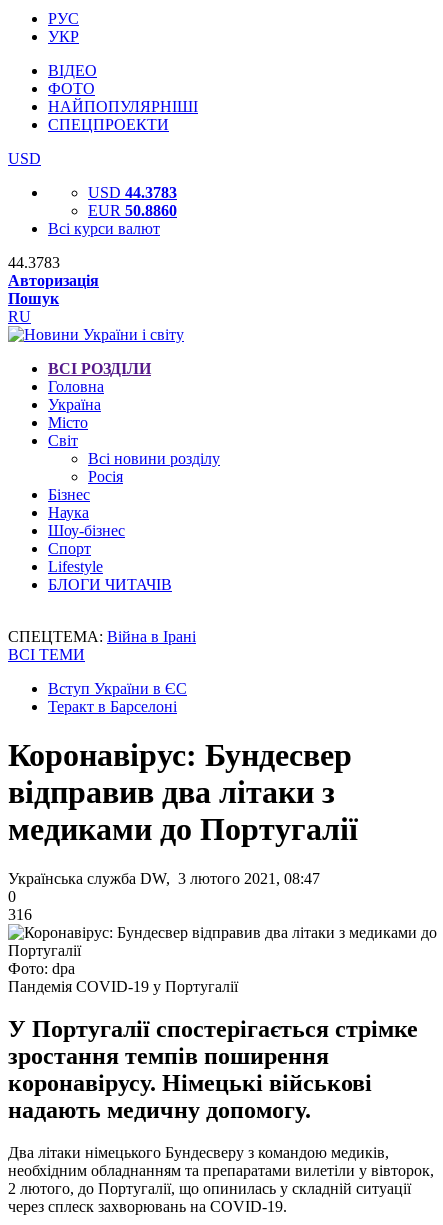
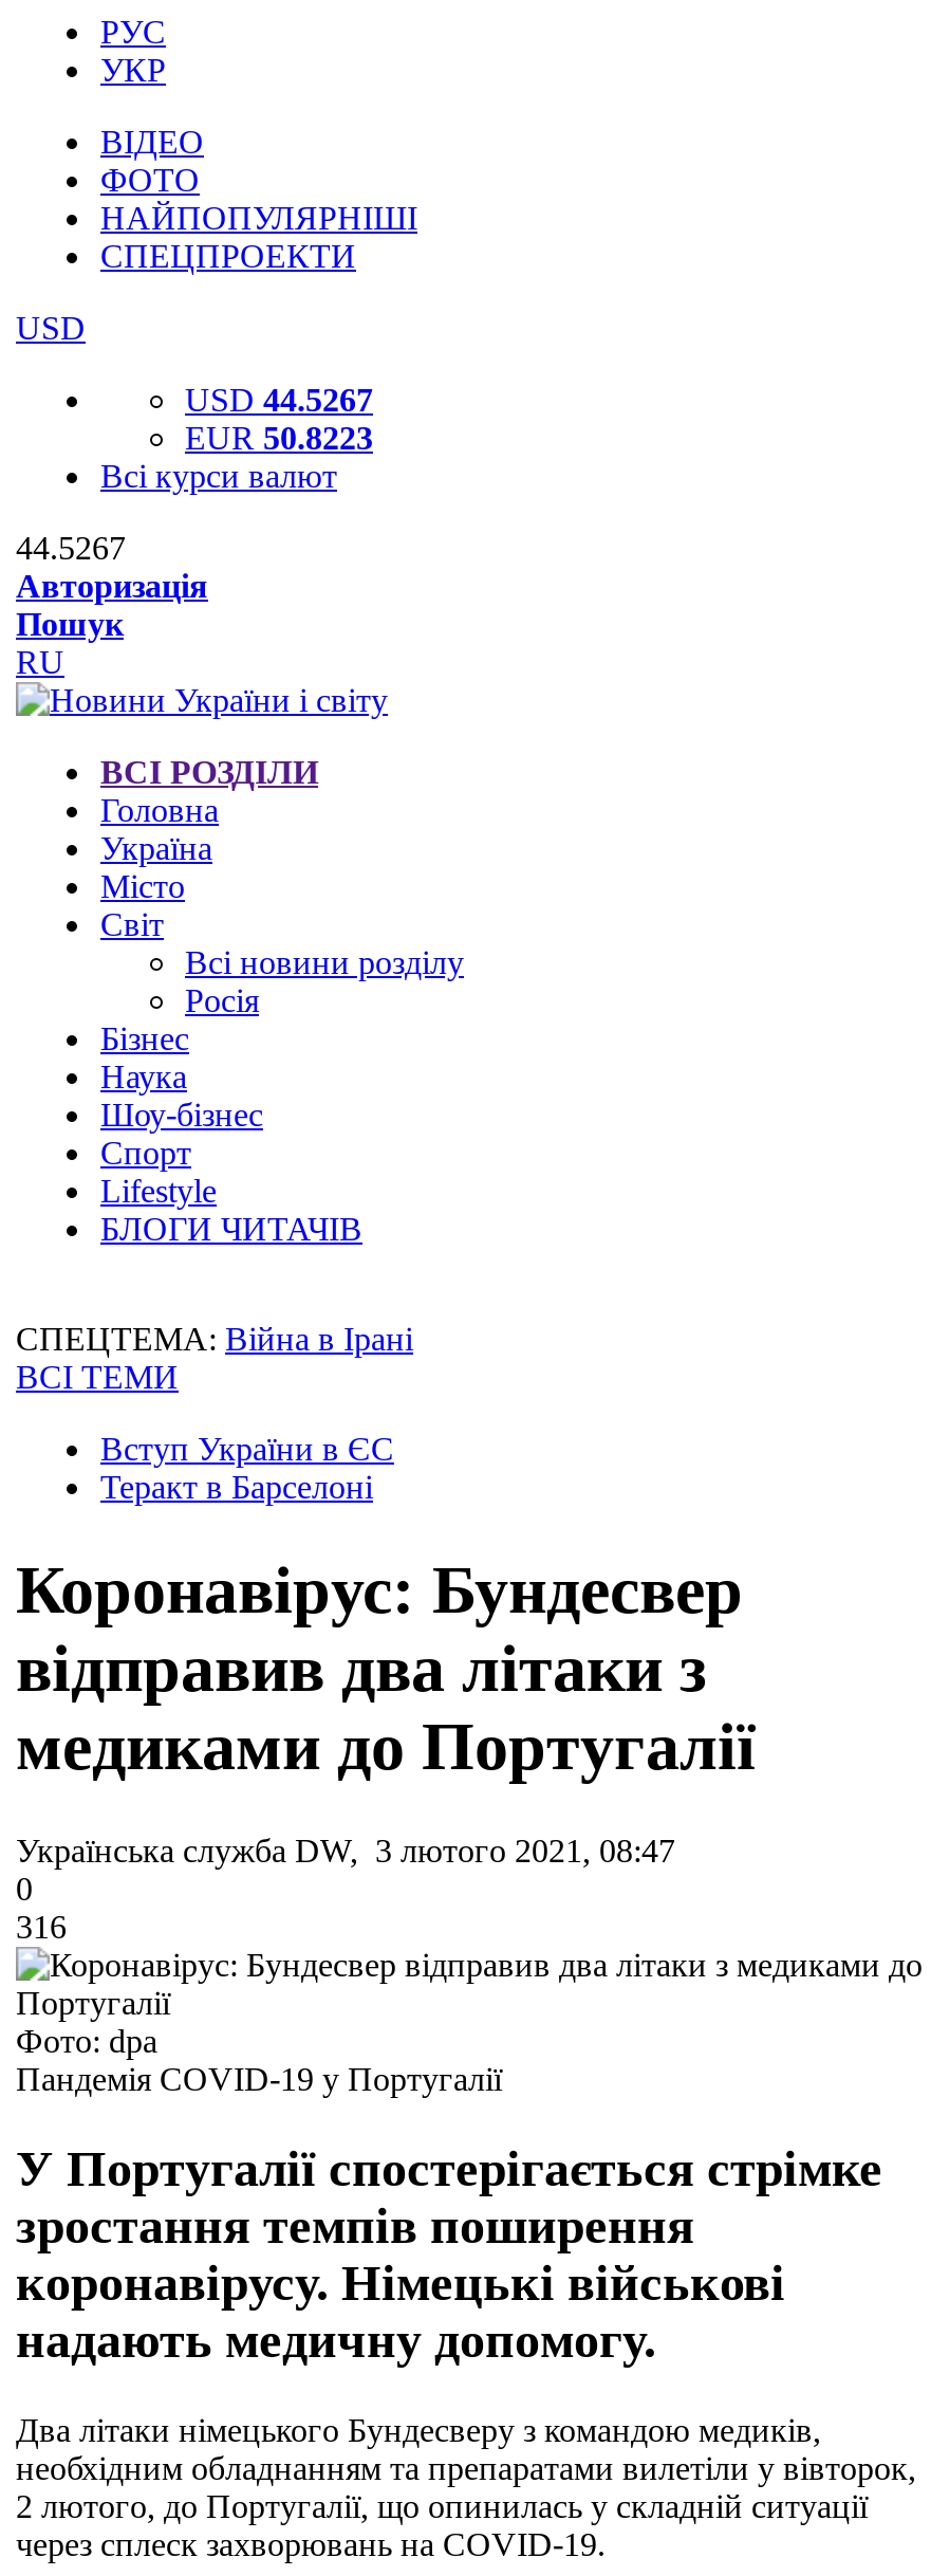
- USD 44.3783
+ USD 44.5267

- EUR 50.8860
+ EUR 50.8223

- 44.3783
+ 44.5267
